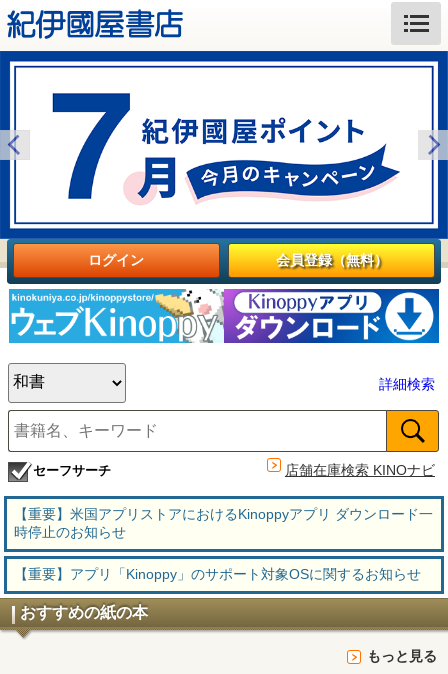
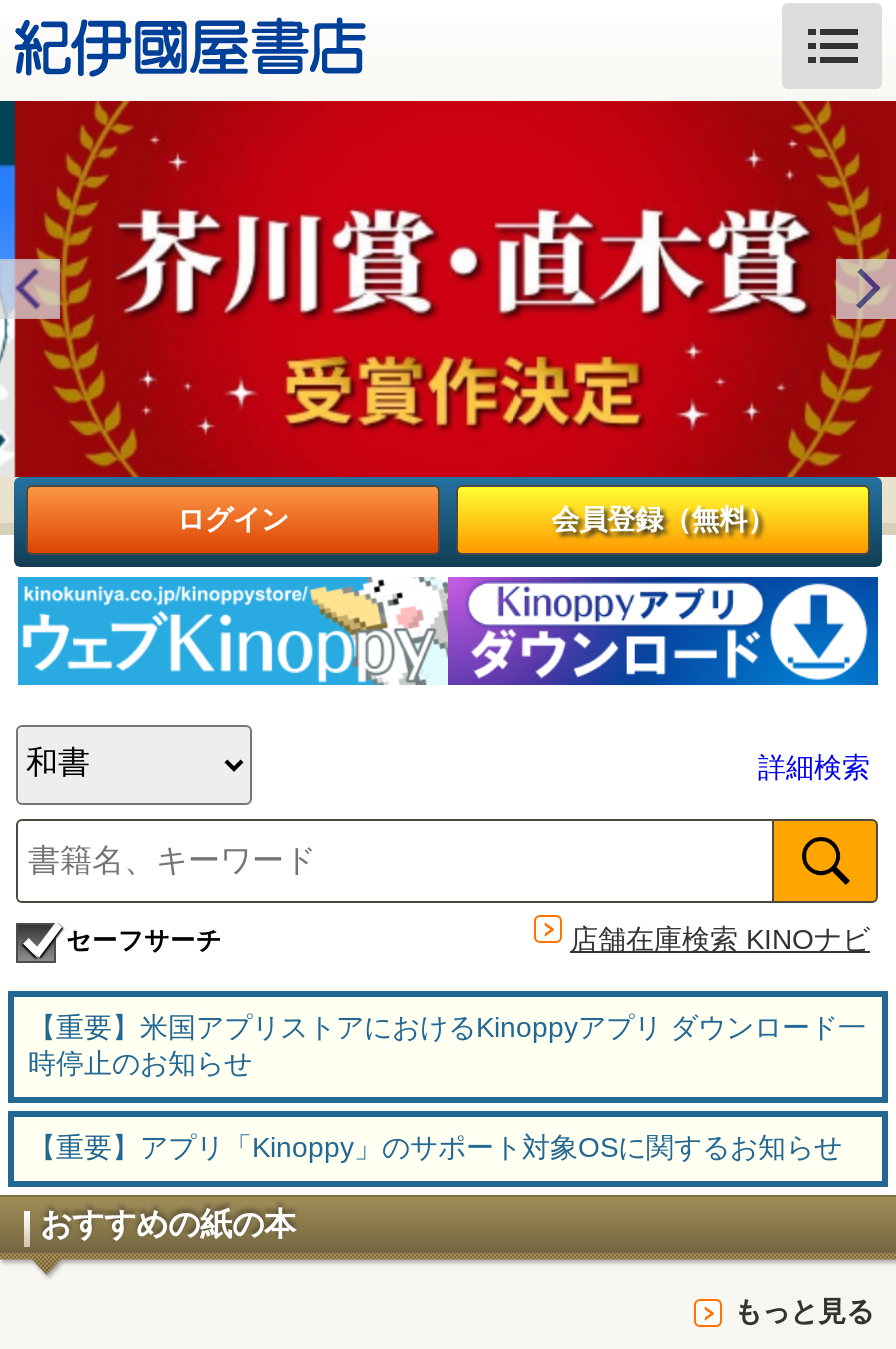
- [image]
+ [image]
